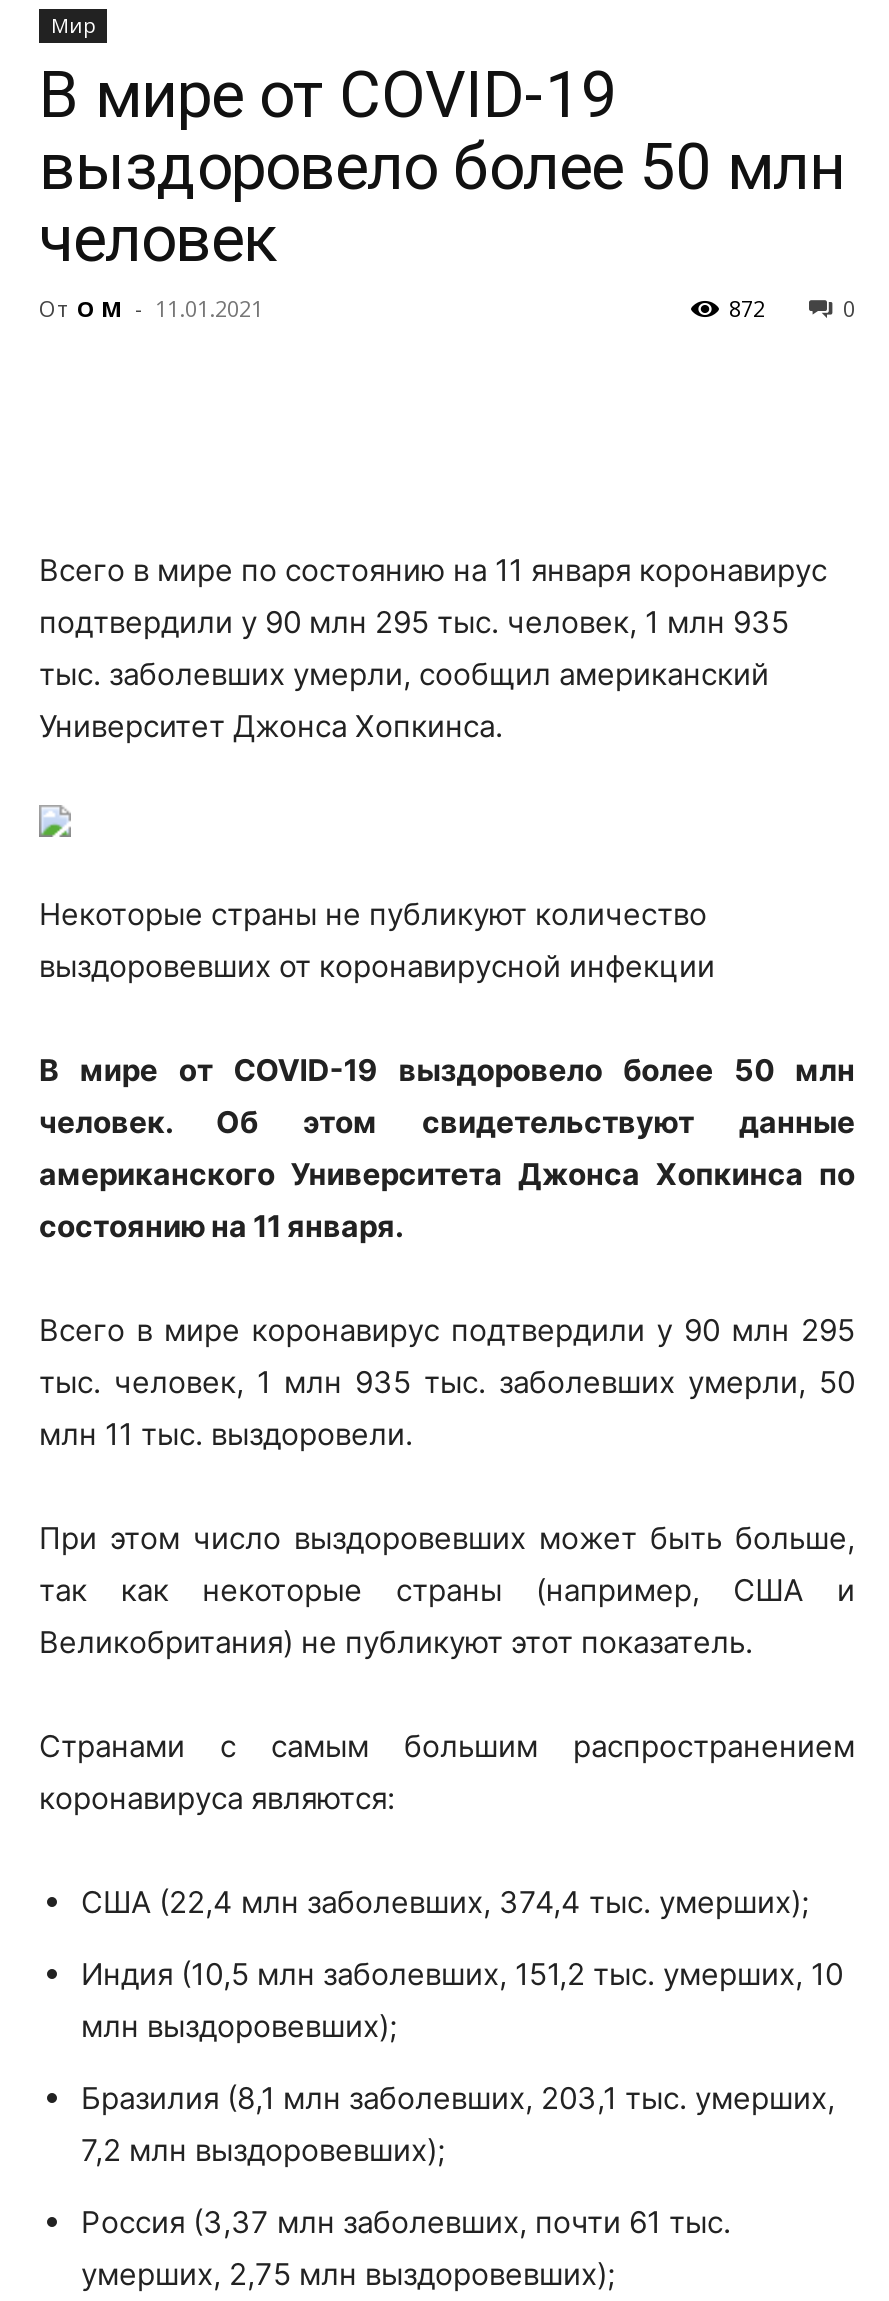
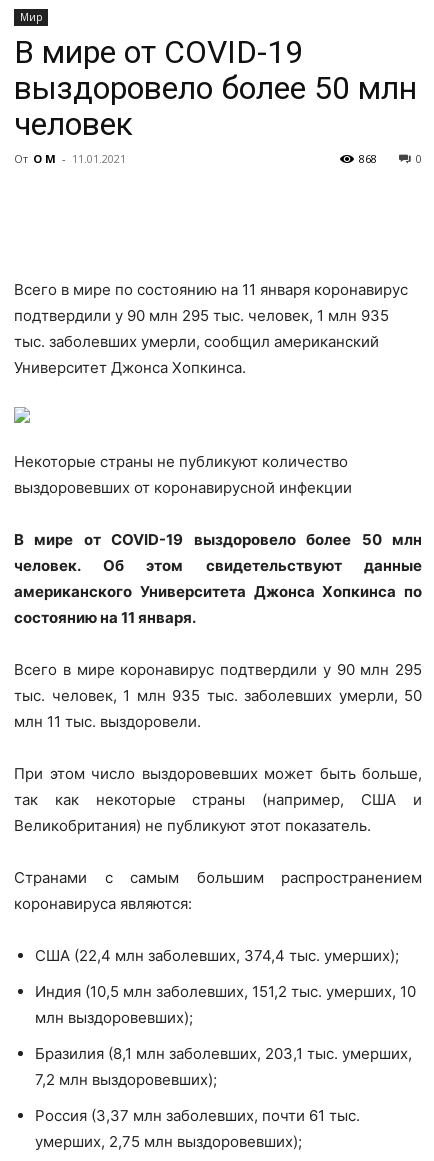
- 872
+ 868
